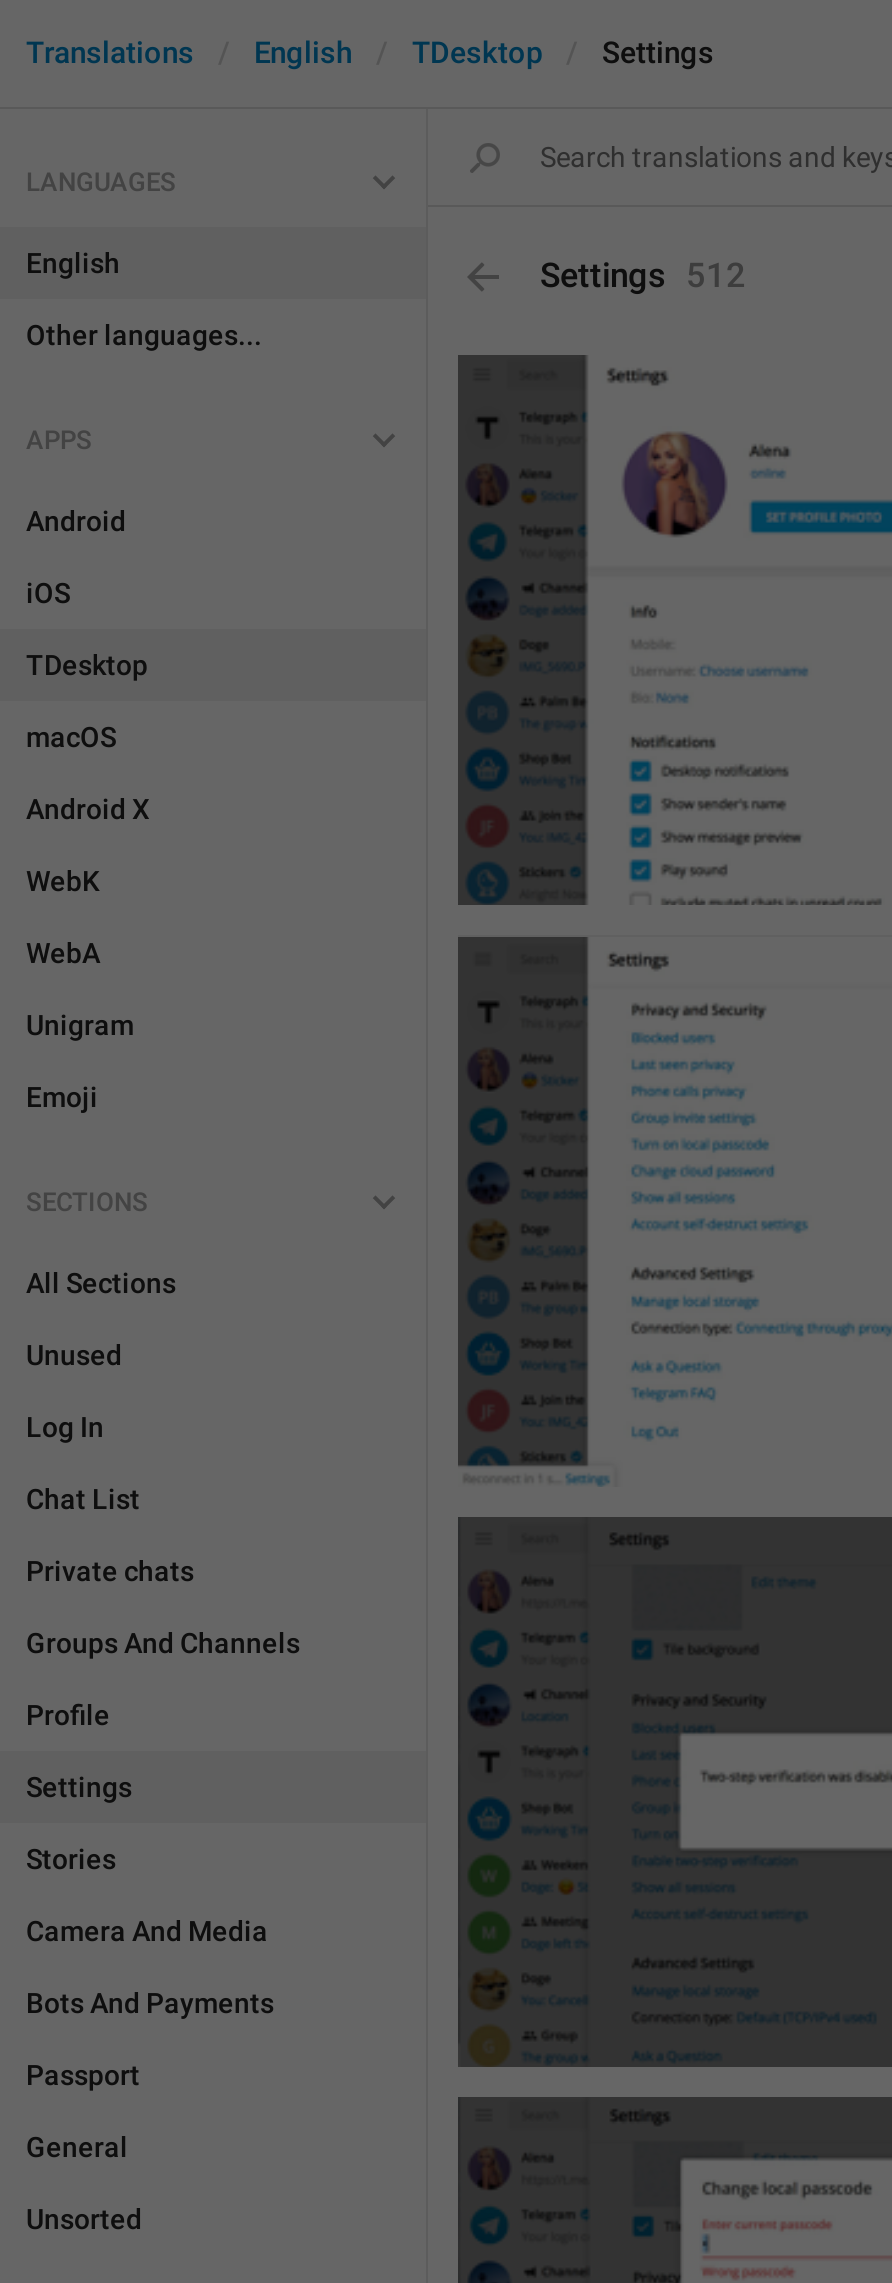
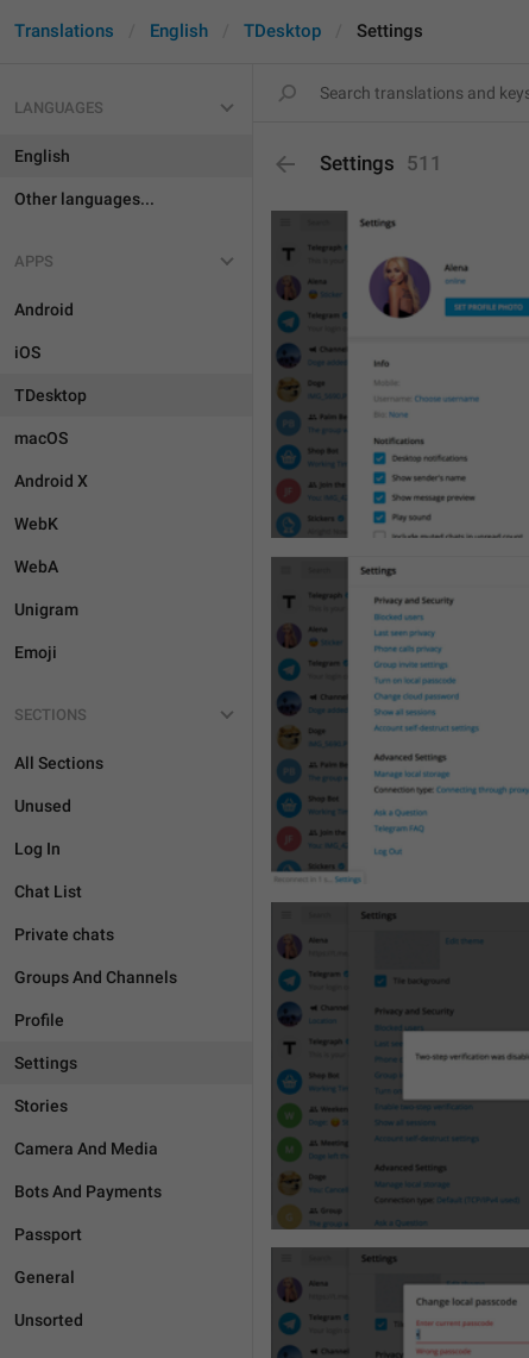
- Settings 512
+ Settings 511
